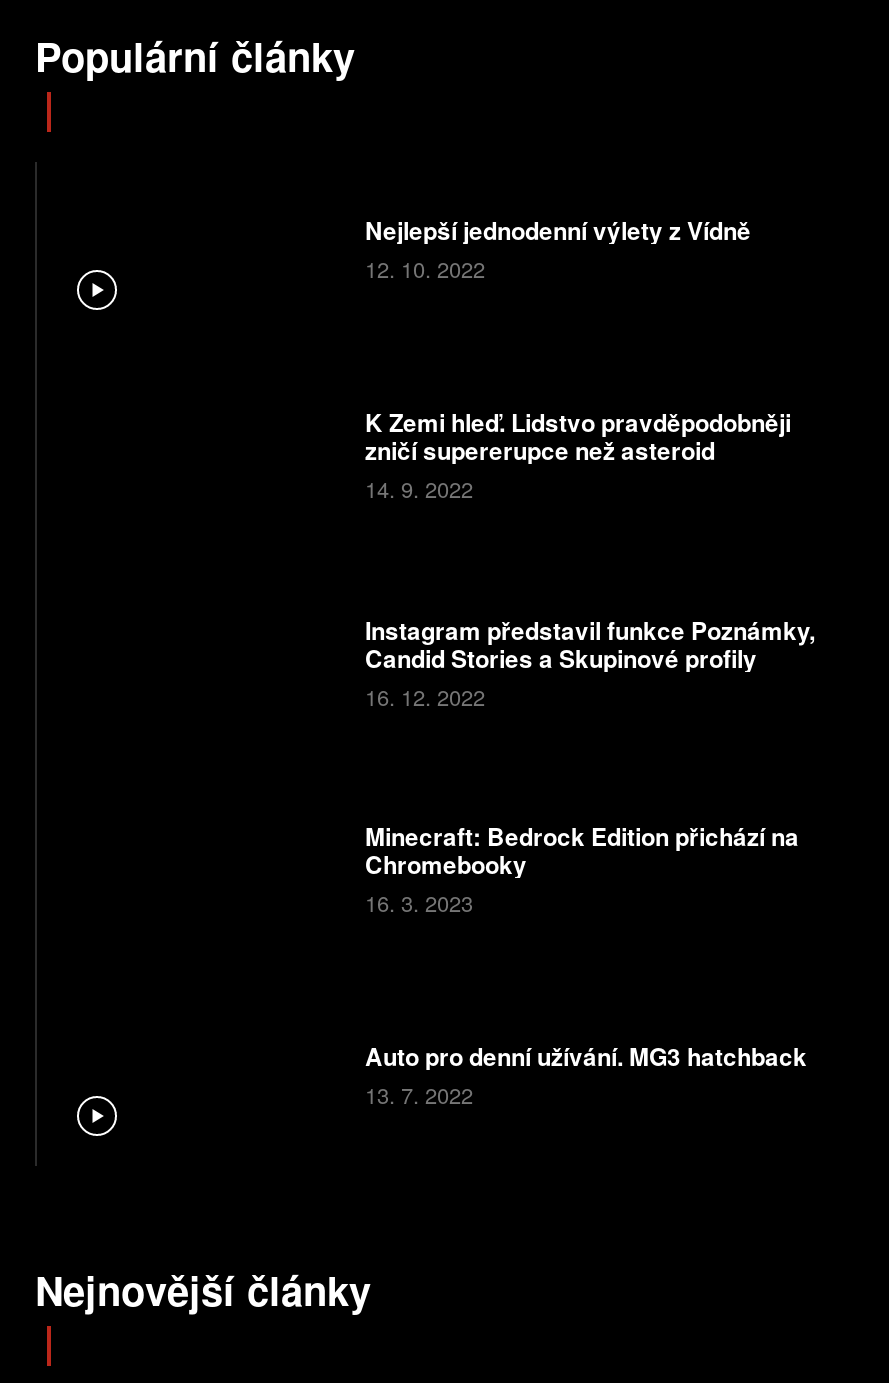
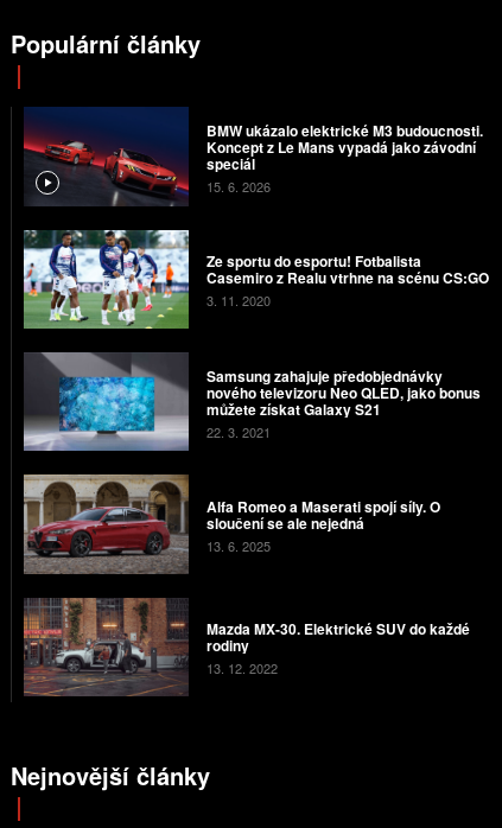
+ [image]

+ [image]

+ [image]

+ [image]

+ [image]

- Nejlepší jednodenní výlety z Vídně
- 12. 10. 2022
+ BMW ukázalo elektrické M3 budoucnosti.
+ Koncept z Le Mans vypadá jako závodní
+ speciál
+ 15. 6. 2026

- K Zemi hleď. Lidstvo pravděpodobněji
- zničí supererupce než asteroid
- 14. 9. 2022
+ Ze sportu do esportu! Fotbalista
+ Casemiro z Realu vtrhne na scénu CS:GO
+ 3. 11. 2020

- Instagram představil funkce Poznámky,
- Candid Stories a Skupinové profily
- 16. 12. 2022
+ Samsung zahajuje předobjednávky
+ nového televizoru Neo QLED, jako bonus
+ můžete získat Galaxy S21
+ 22. 3. 2021

- Minecraft: Bedrock Edition přichází na
- Chromebooky
- 16. 3. 2023
+ Alfa Romeo a Maserati spojí síly. O
+ sloučení se ale nejedná
+ 13. 6. 2025

- Auto pro denní užívání. MG3 hatchback
- 13. 7. 2022
+ Mazda MX-30. Elektrické SUV do každé
+ rodiny
+ 13. 12. 2022
